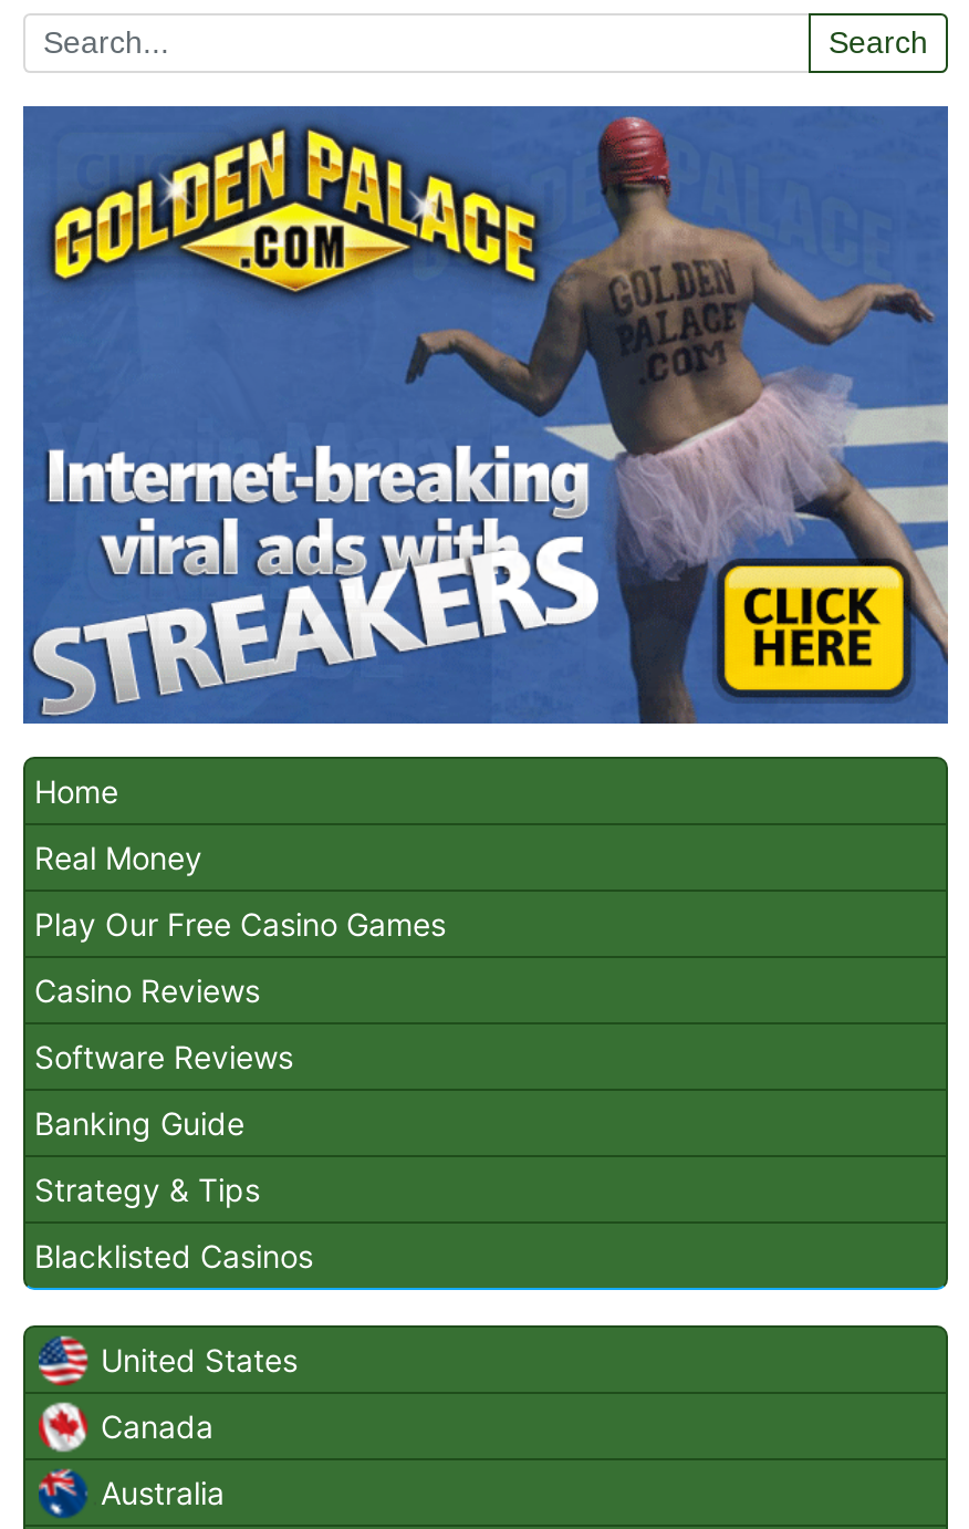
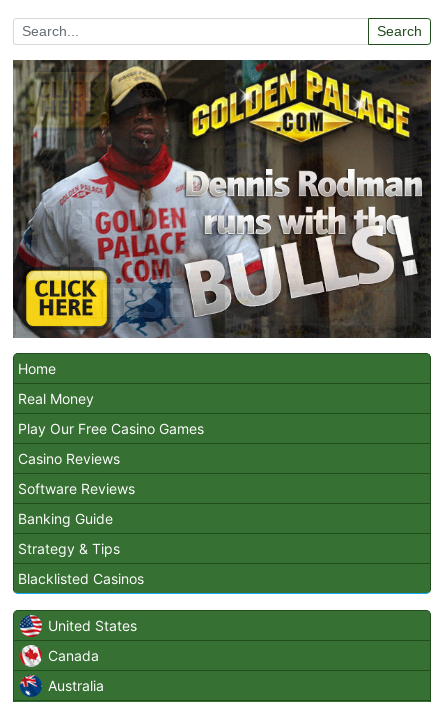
- [image]
+ [image]
